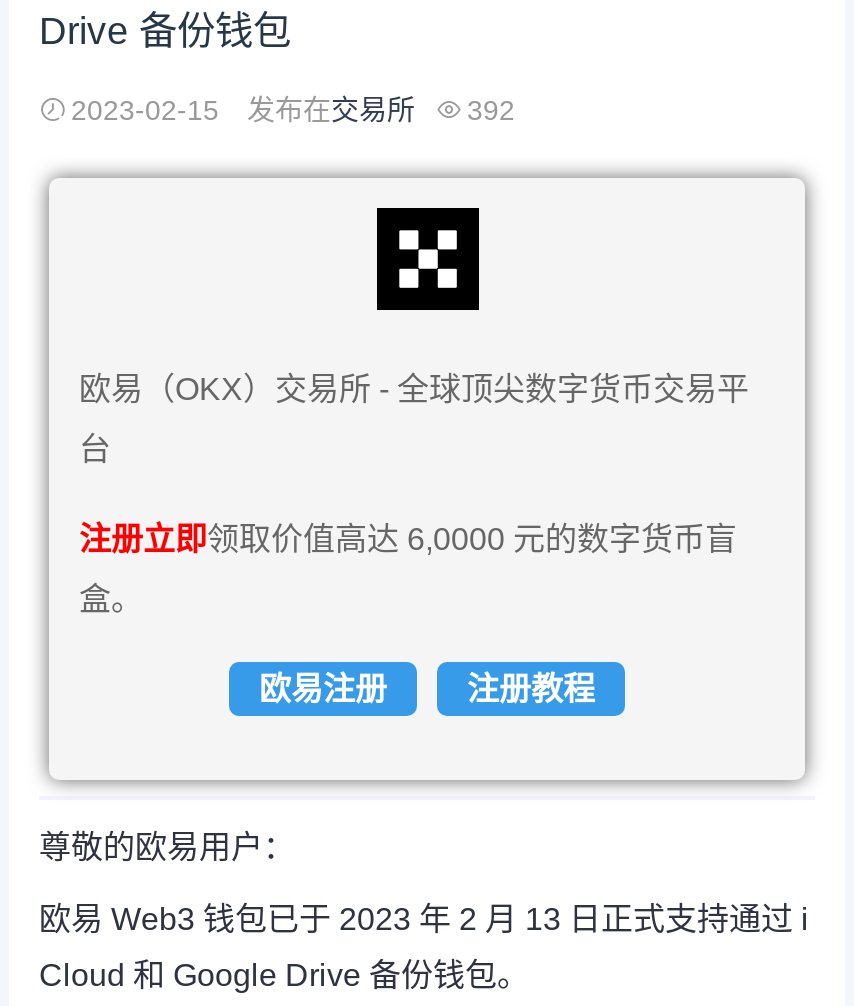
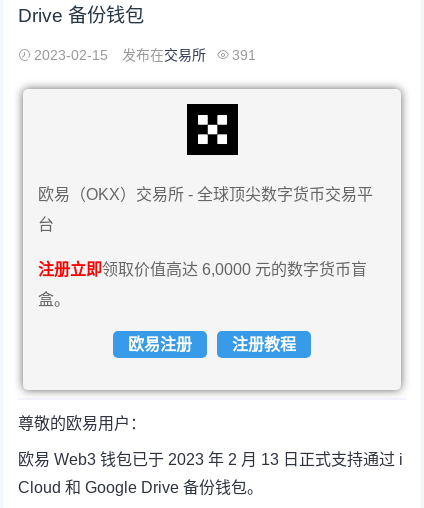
- 2023-02-15 发布在交易所 392
+ 2023-02-15 发布在交易所 391
